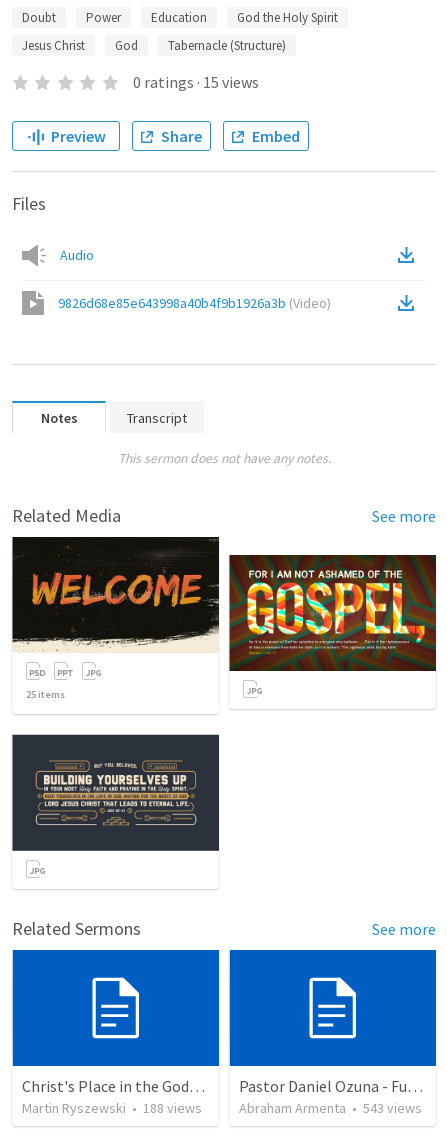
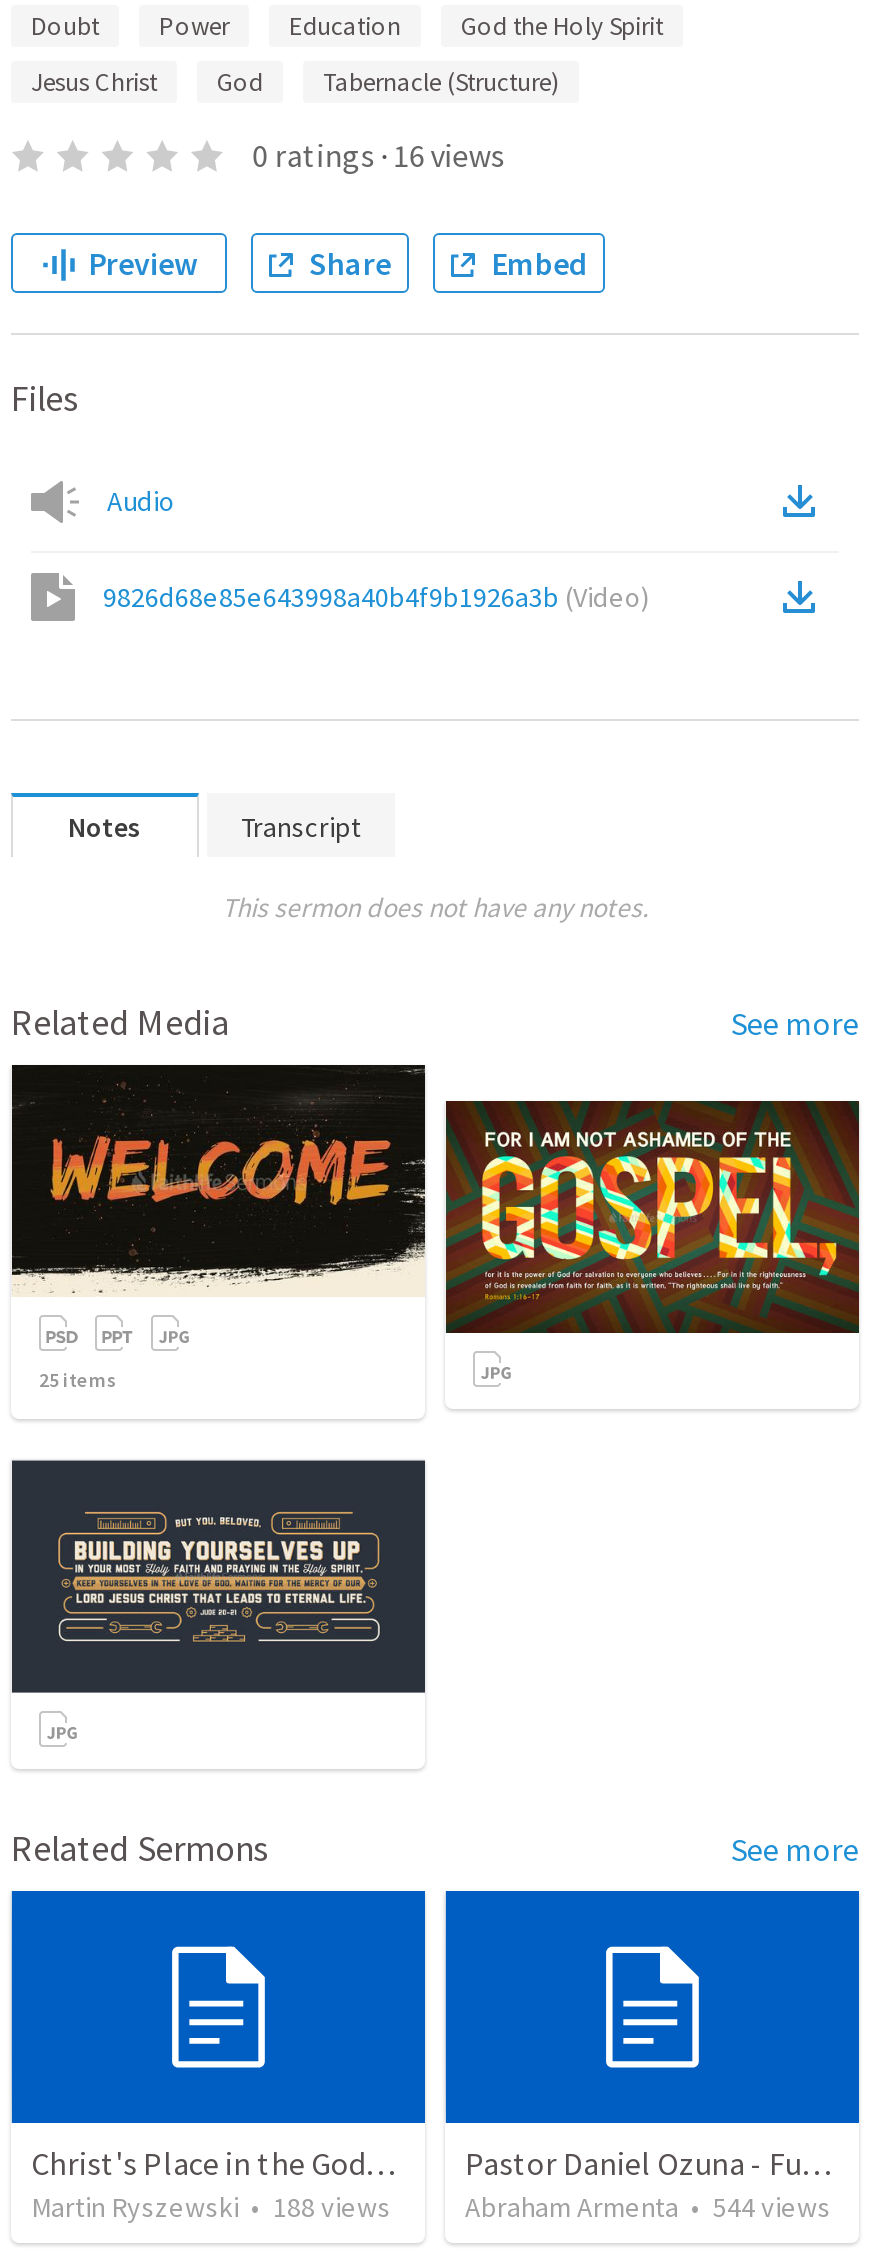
- 0 ratings · 15 views
+ 0 ratings · 16 views

- Abraham Armenta • 543 views
+ Abraham Armenta • 544 views
